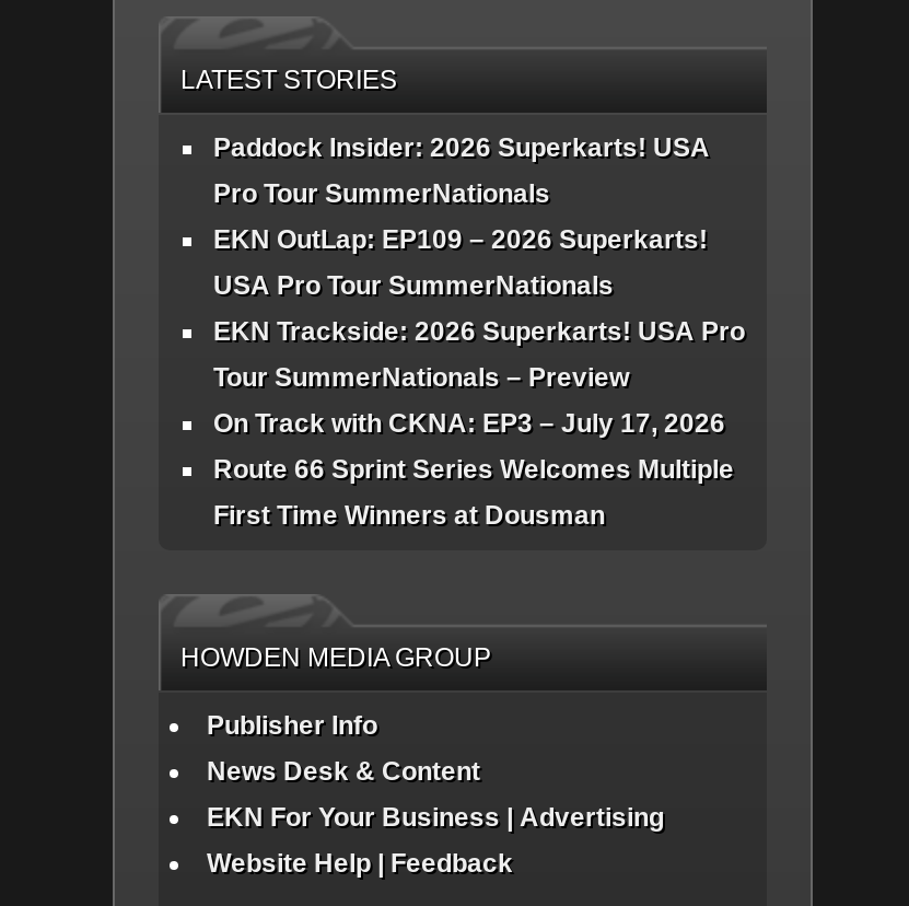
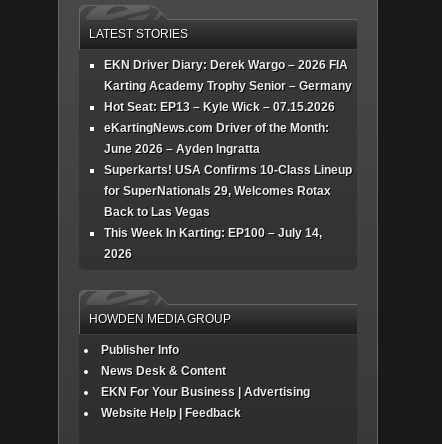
- Paddock Insider: 2026 Superkarts! USA
- Pro Tour SummerNationals
- EKN OutLap: EP109 – 2026 Superkarts!
- USA Pro Tour SummerNationals
- EKN Trackside: 2026 Superkarts! USA Pro
- Tour SummerNationals – Preview
- On Track with CKNA: EP3 – July 17, 2026
- Route 66 Sprint Series Welcomes Multiple
- First Time Winners at Dousman
+ EKN Driver Diary: Derek Wargo – 2026 FIA
+ Karting Academy Trophy Senior – Germany
+ Hot Seat: EP13 – Kyle Wick – 07.15.2026
+ eKartingNews.com Driver of the Month:
+ June 2026 – Ayden Ingratta
+ Superkarts! USA Confirms 10-Class Lineup
+ for SuperNationals 29, Welcomes Rotax
+ Back to Las Vegas
+ This Week In Karting: EP100 – July 14,
+ 2026
